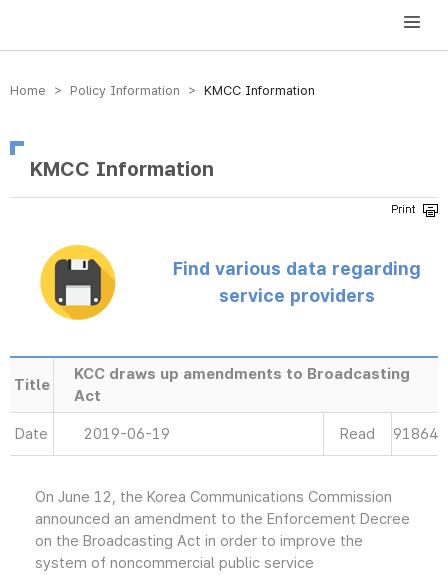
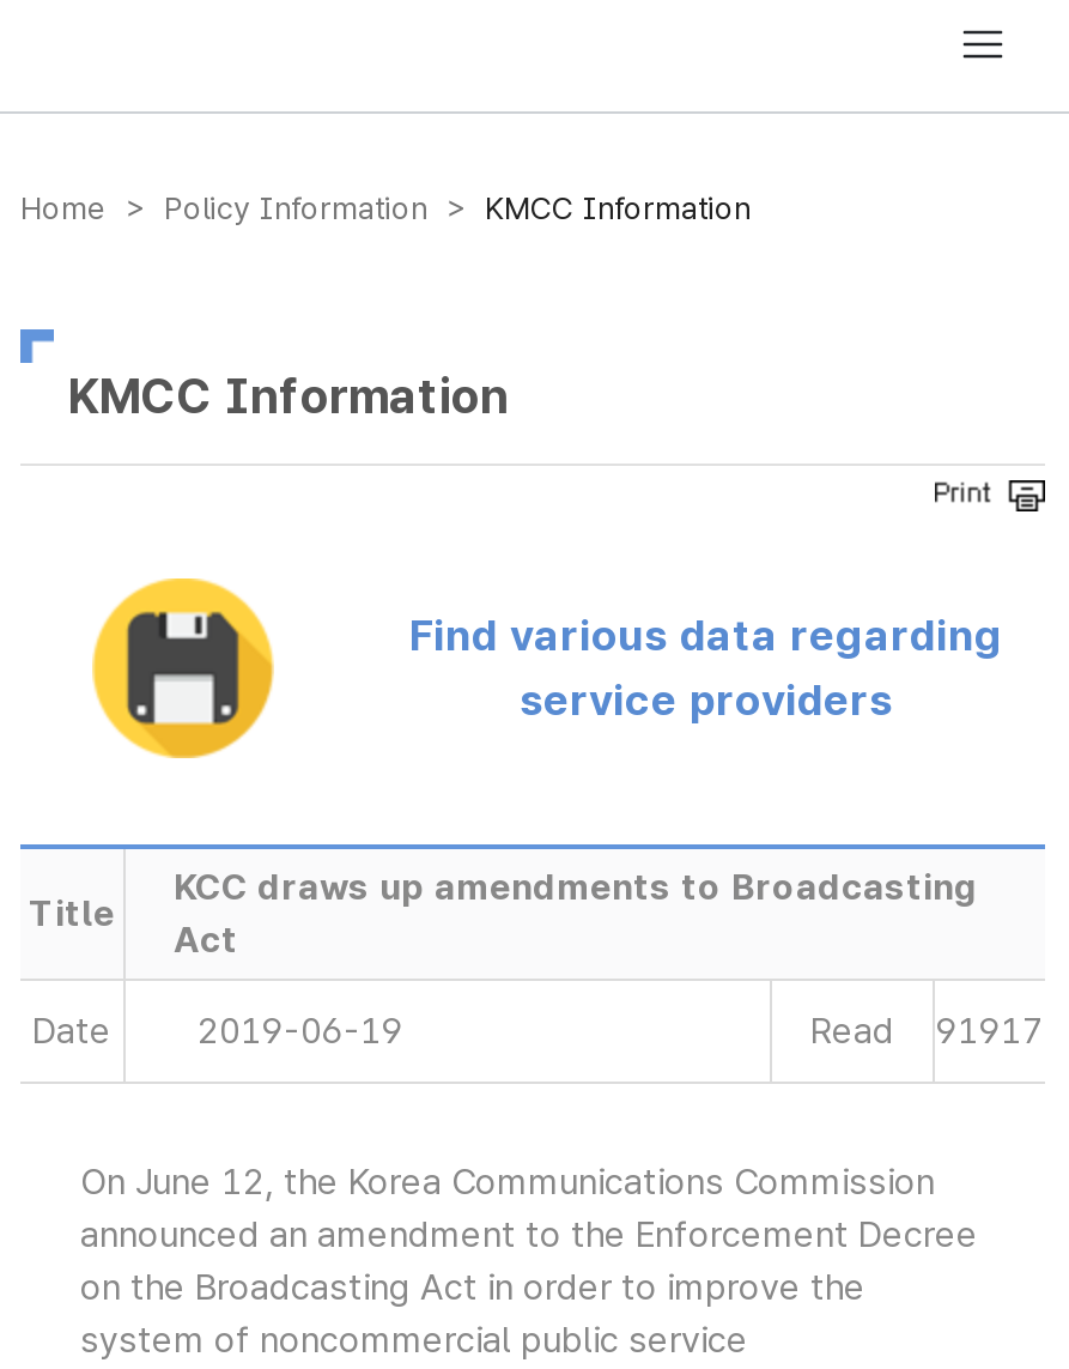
- Read 91864
+ Read 91917
